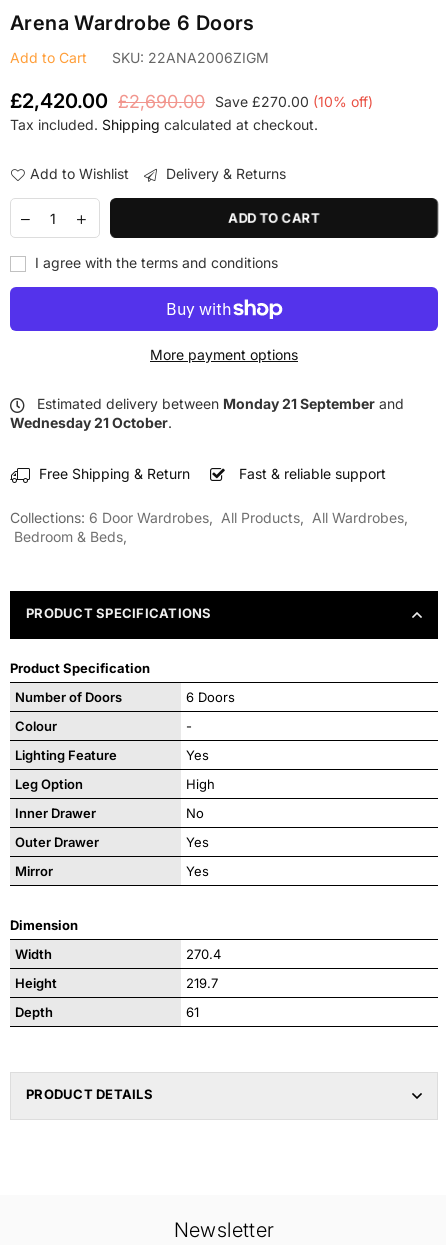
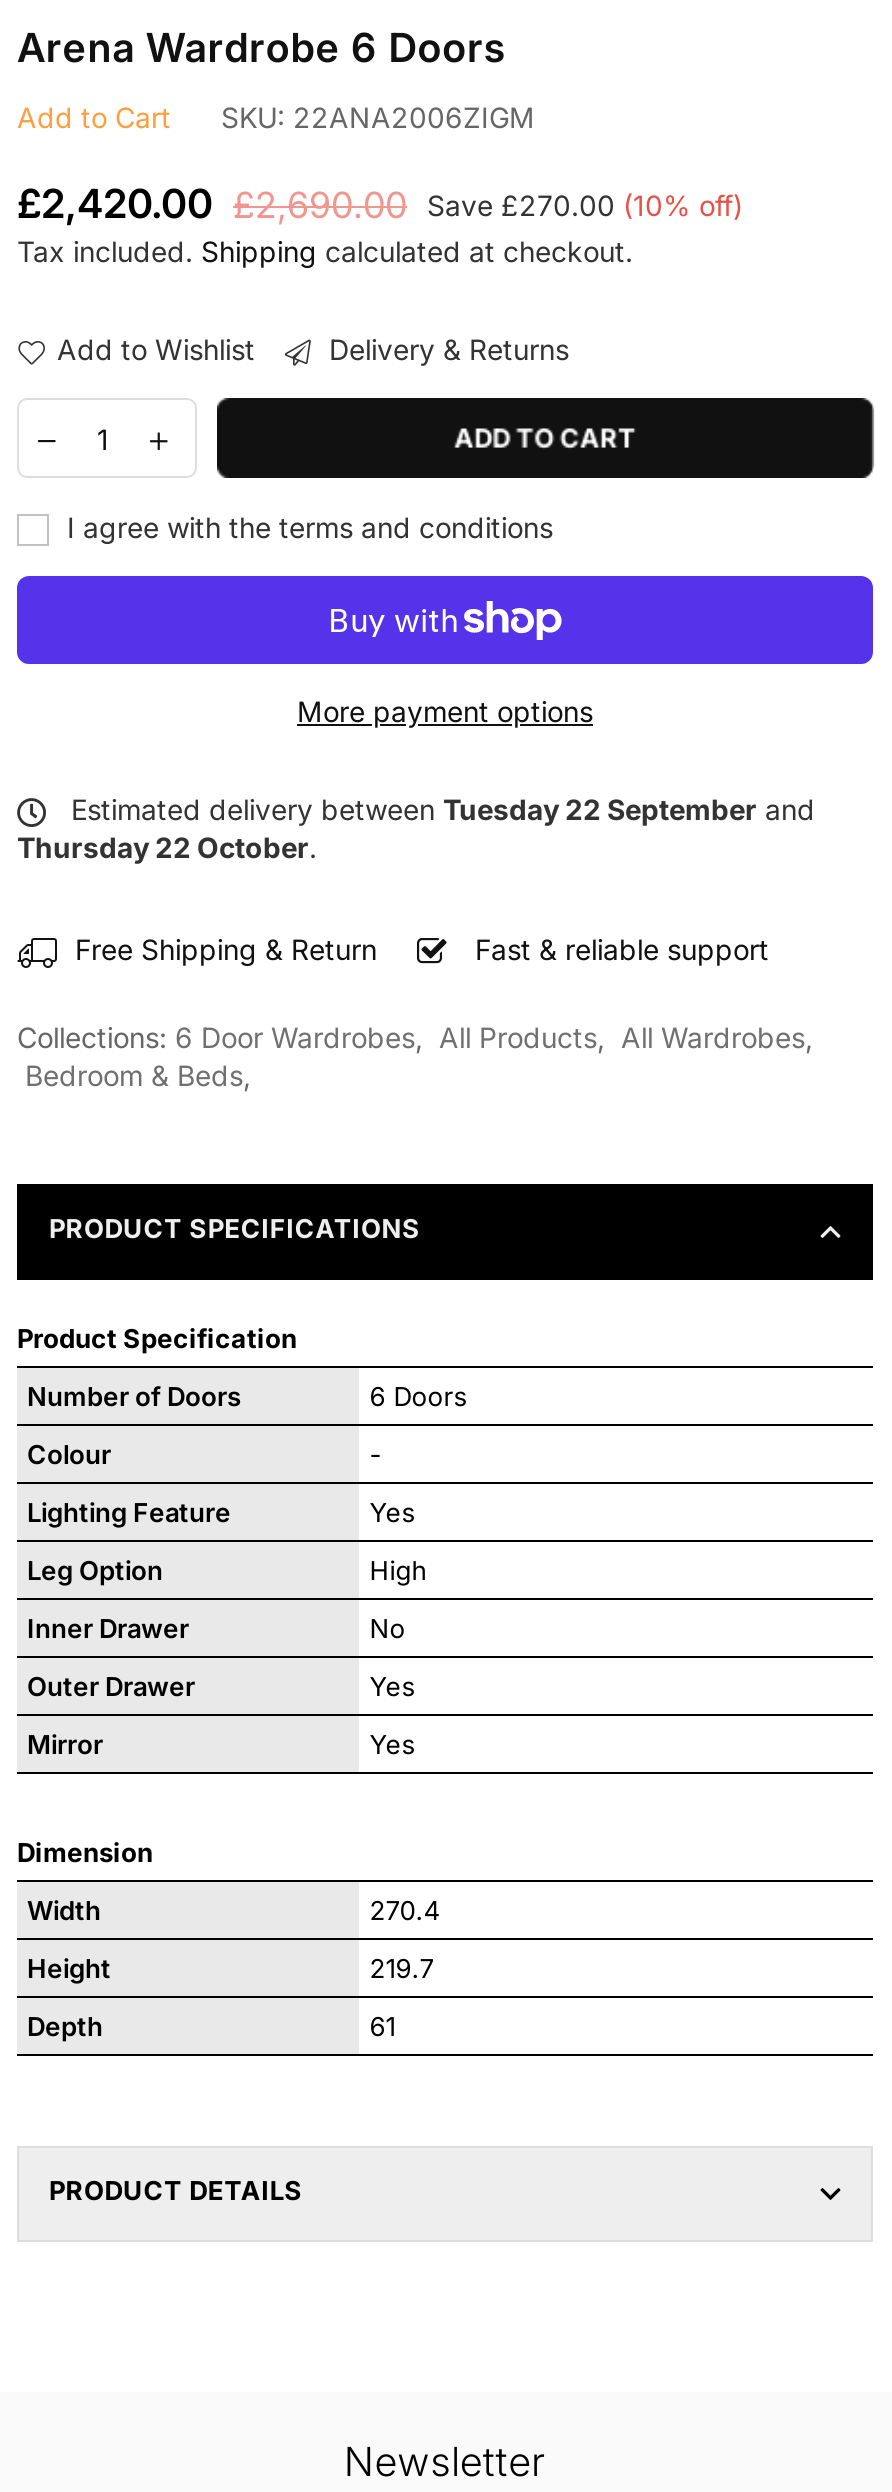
- Estimated delivery between Monday 21 September and
+ Estimated delivery between Tuesday 22 September and

- Wednesday 21 October.
+ Thursday 22 October.
